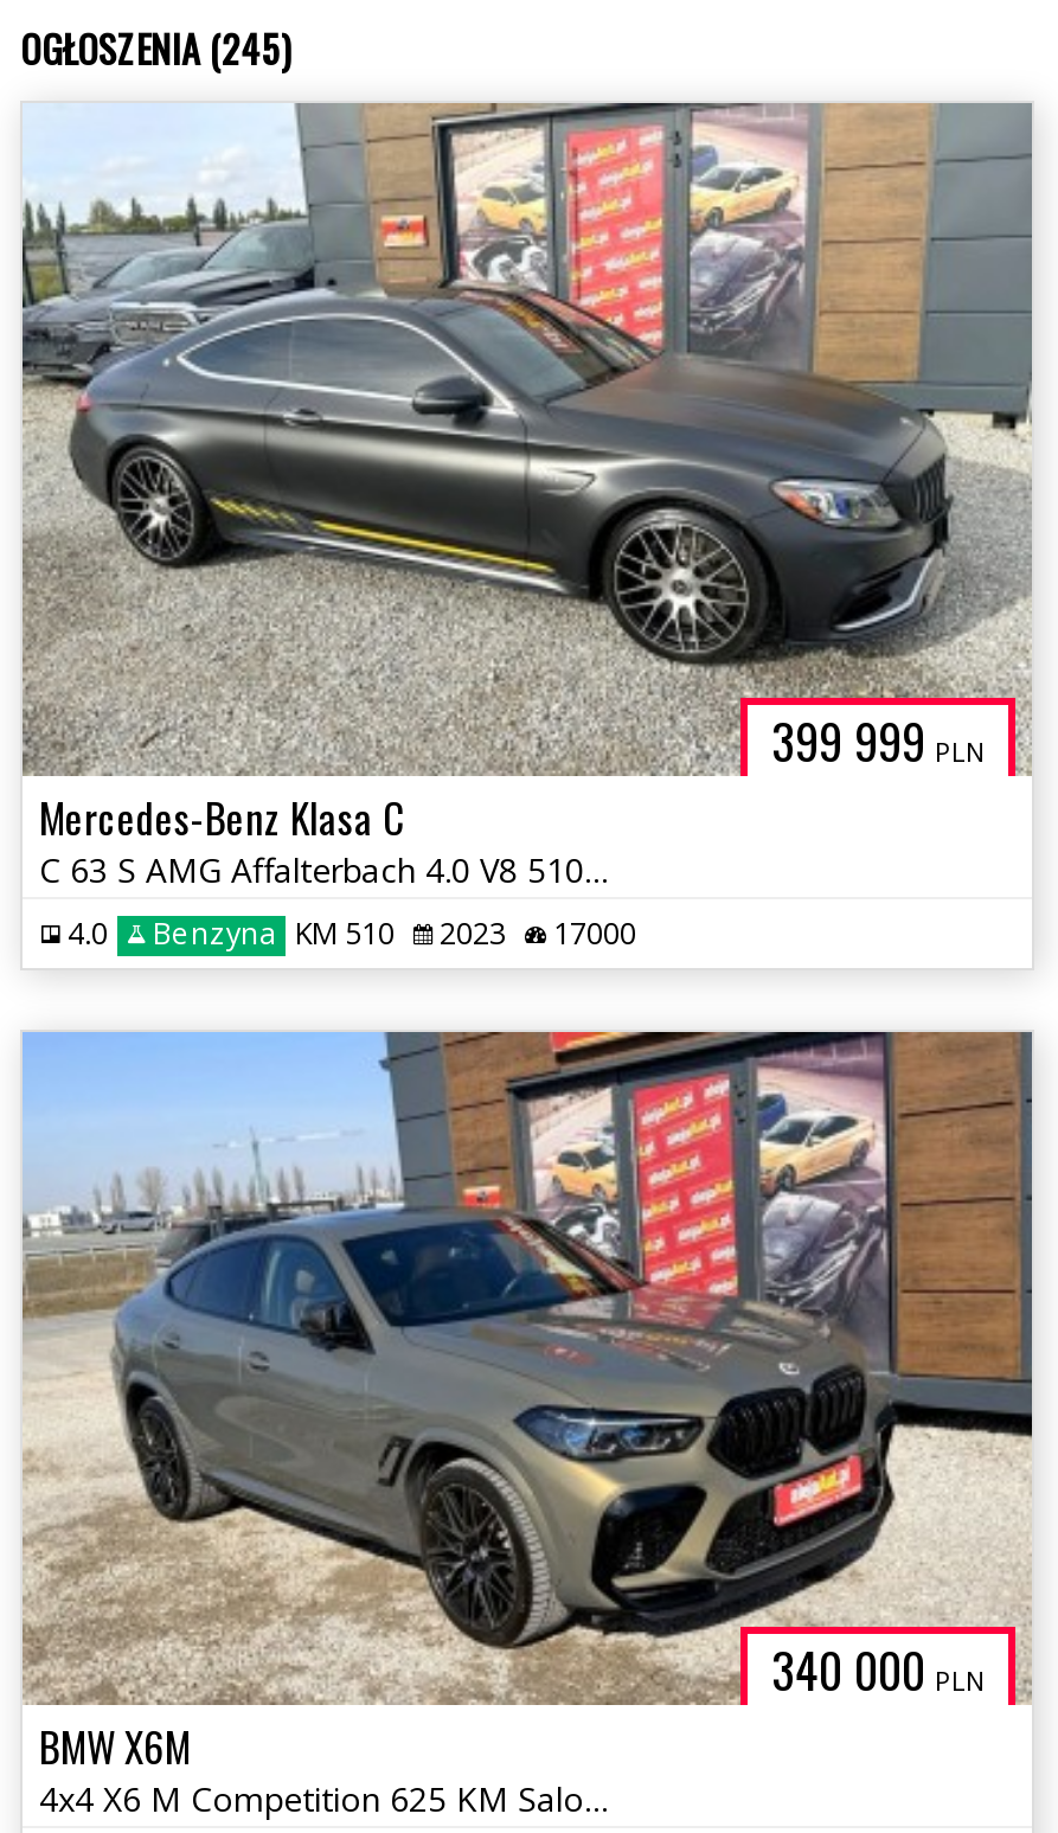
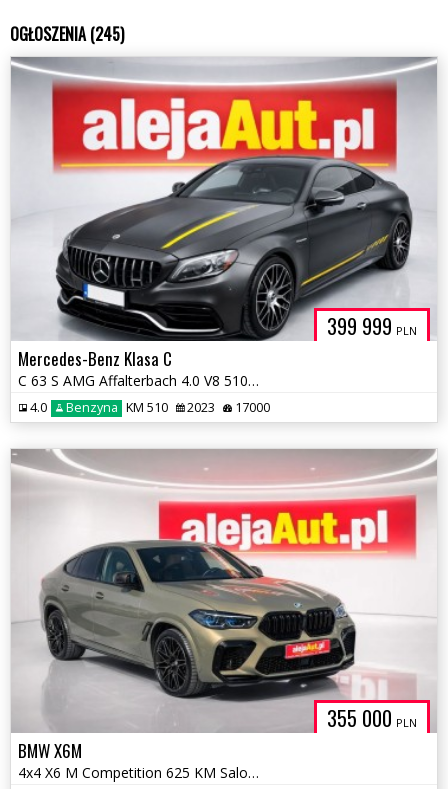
- [image]
+ [image]

- [image]
- 340 000 PLN
+ [image]
+ 355 000 PLN
